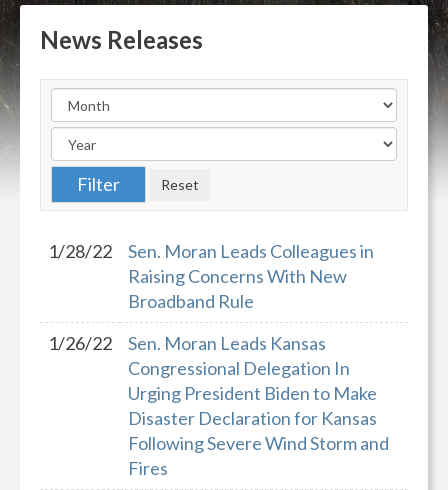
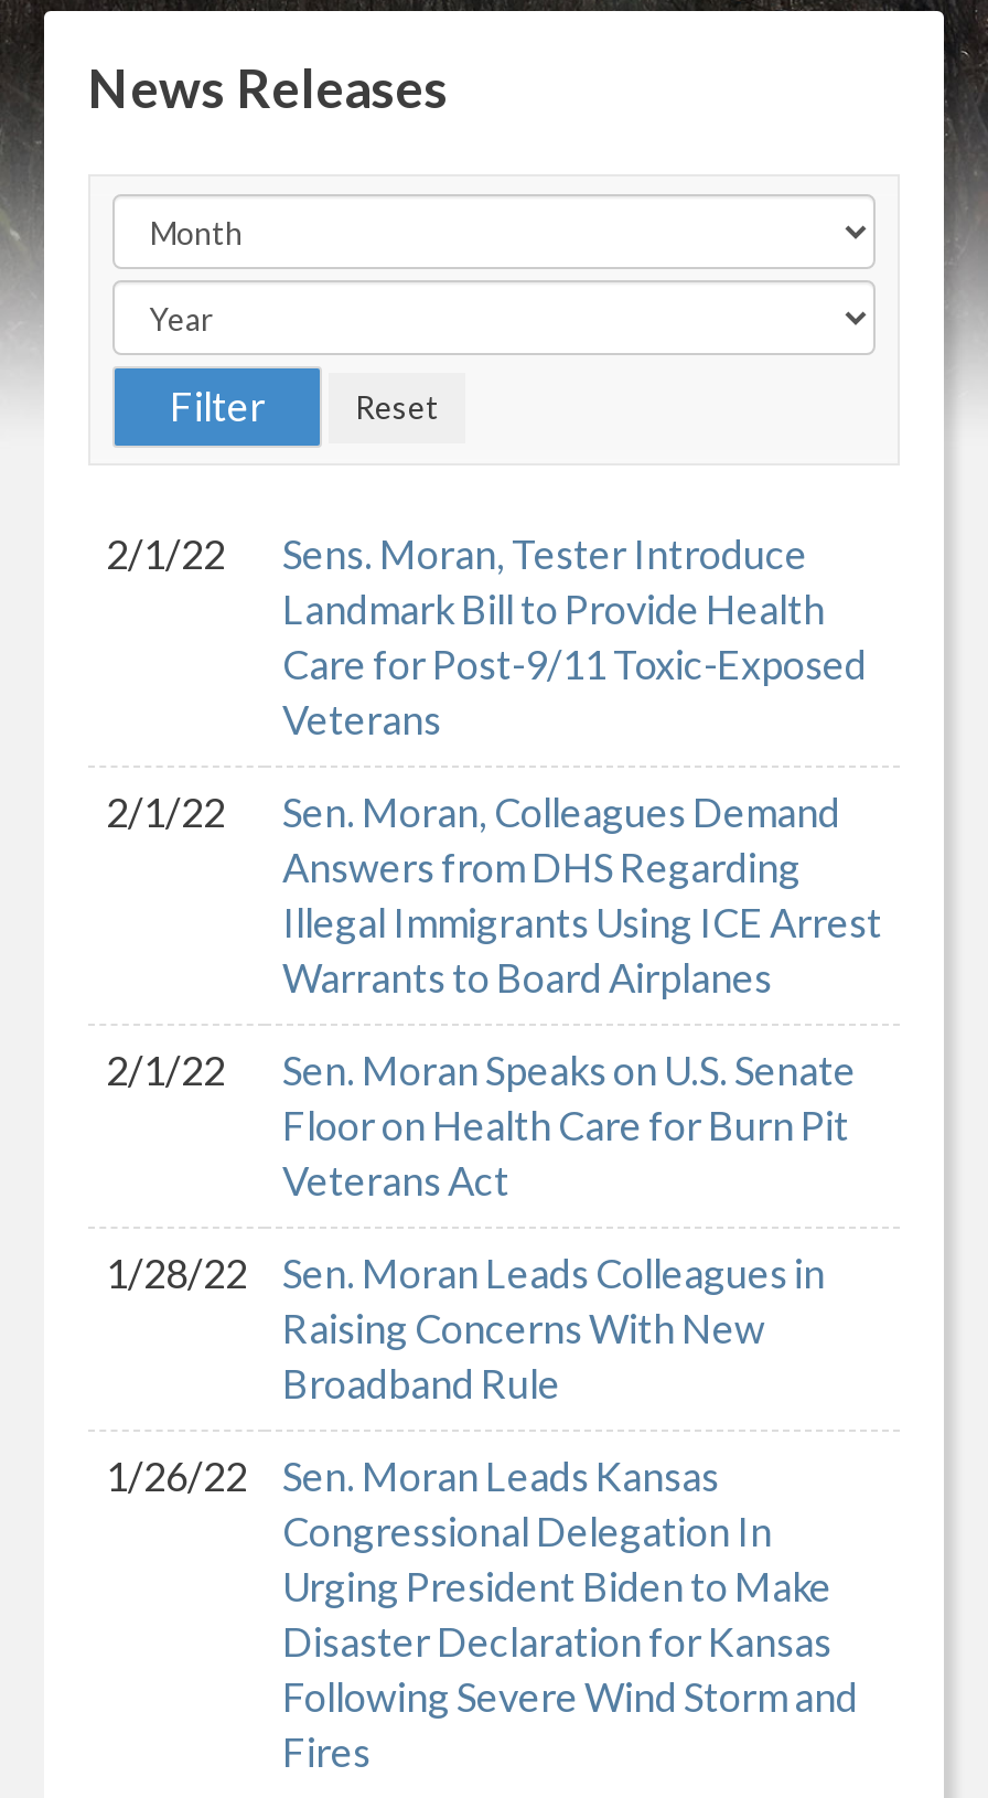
+ 2/1/22
+ Sens. Moran, Tester Introduce
+ Landmark Bill to Provide Health
+ Care for Post-9/11 Toxic-Exposed
+ Veterans
+ 2/1/22
+ Sen. Moran, Colleagues Demand
+ Answers from DHS Regarding
+ Illegal Immigrants Using ICE Arrest
+ Warrants to Board Airplanes
+ 2/1/22
+ Sen. Moran Speaks on U.S. Senate
+ Floor on Health Care for Burn Pit
+ Veterans Act
